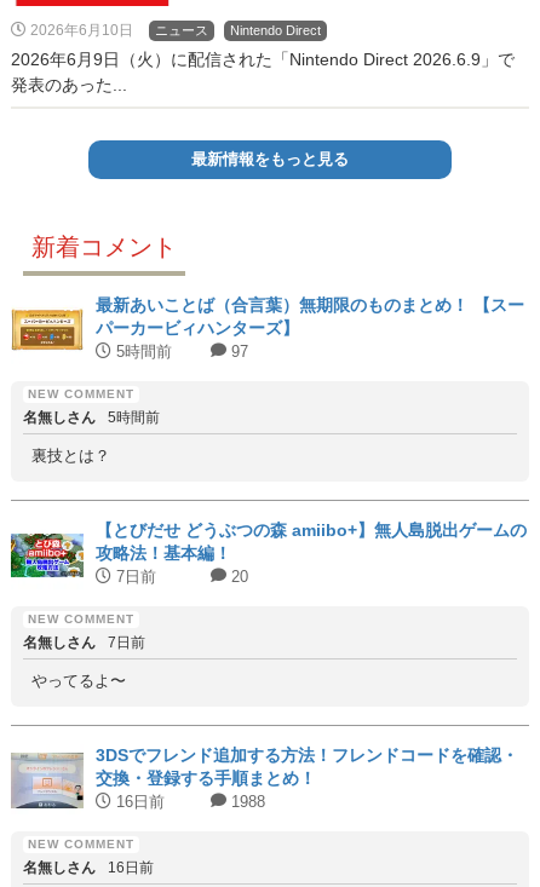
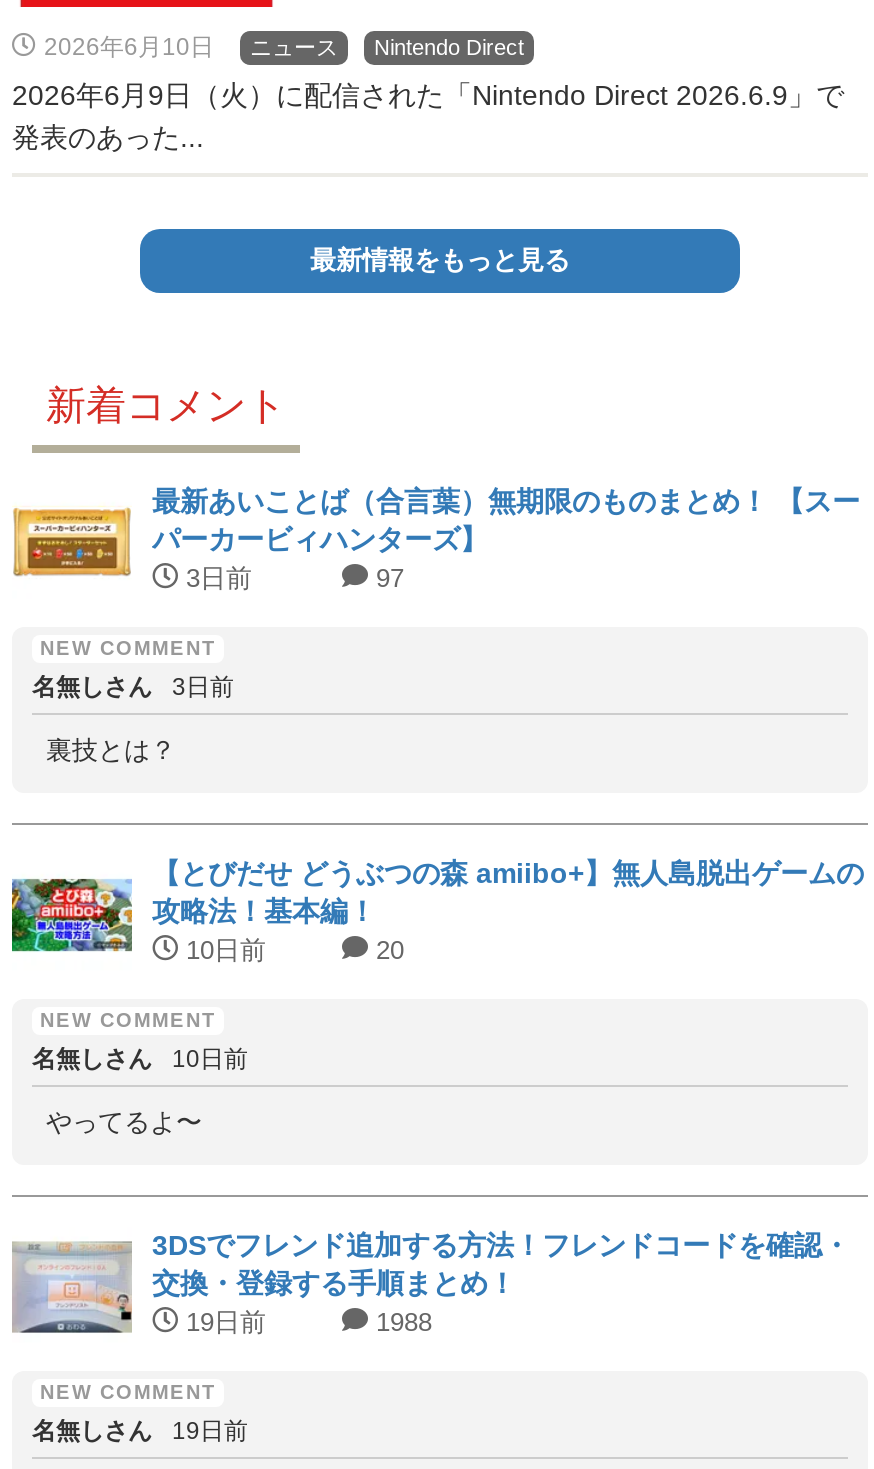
- 5時間前
+ 3日前

- 名無しさん 5時間前
+ 名無しさん 3日前

- 7日前
+ 10日前

- 名無しさん 7日前
+ 名無しさん 10日前

- 16日前
+ 19日前

- 名無しさん 16日前
+ 名無しさん 19日前
